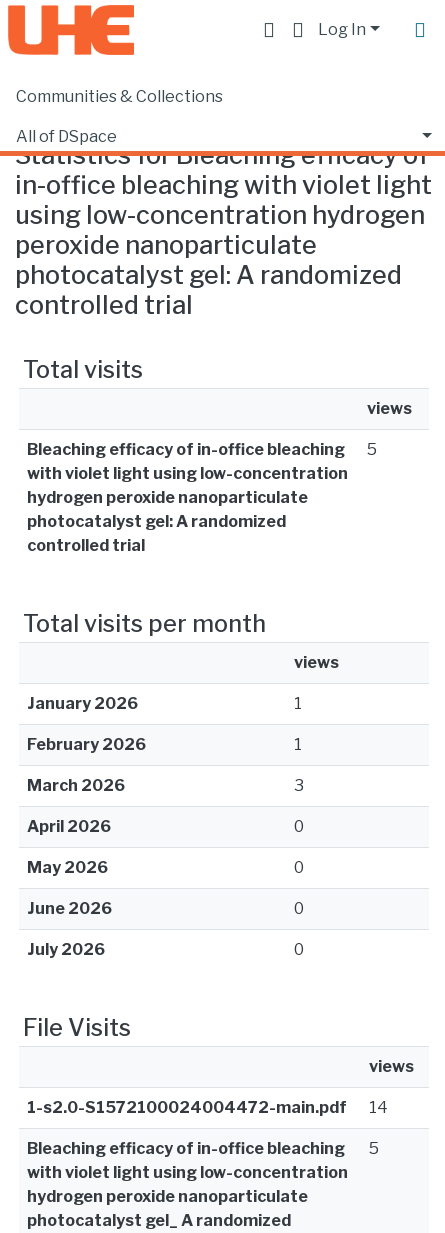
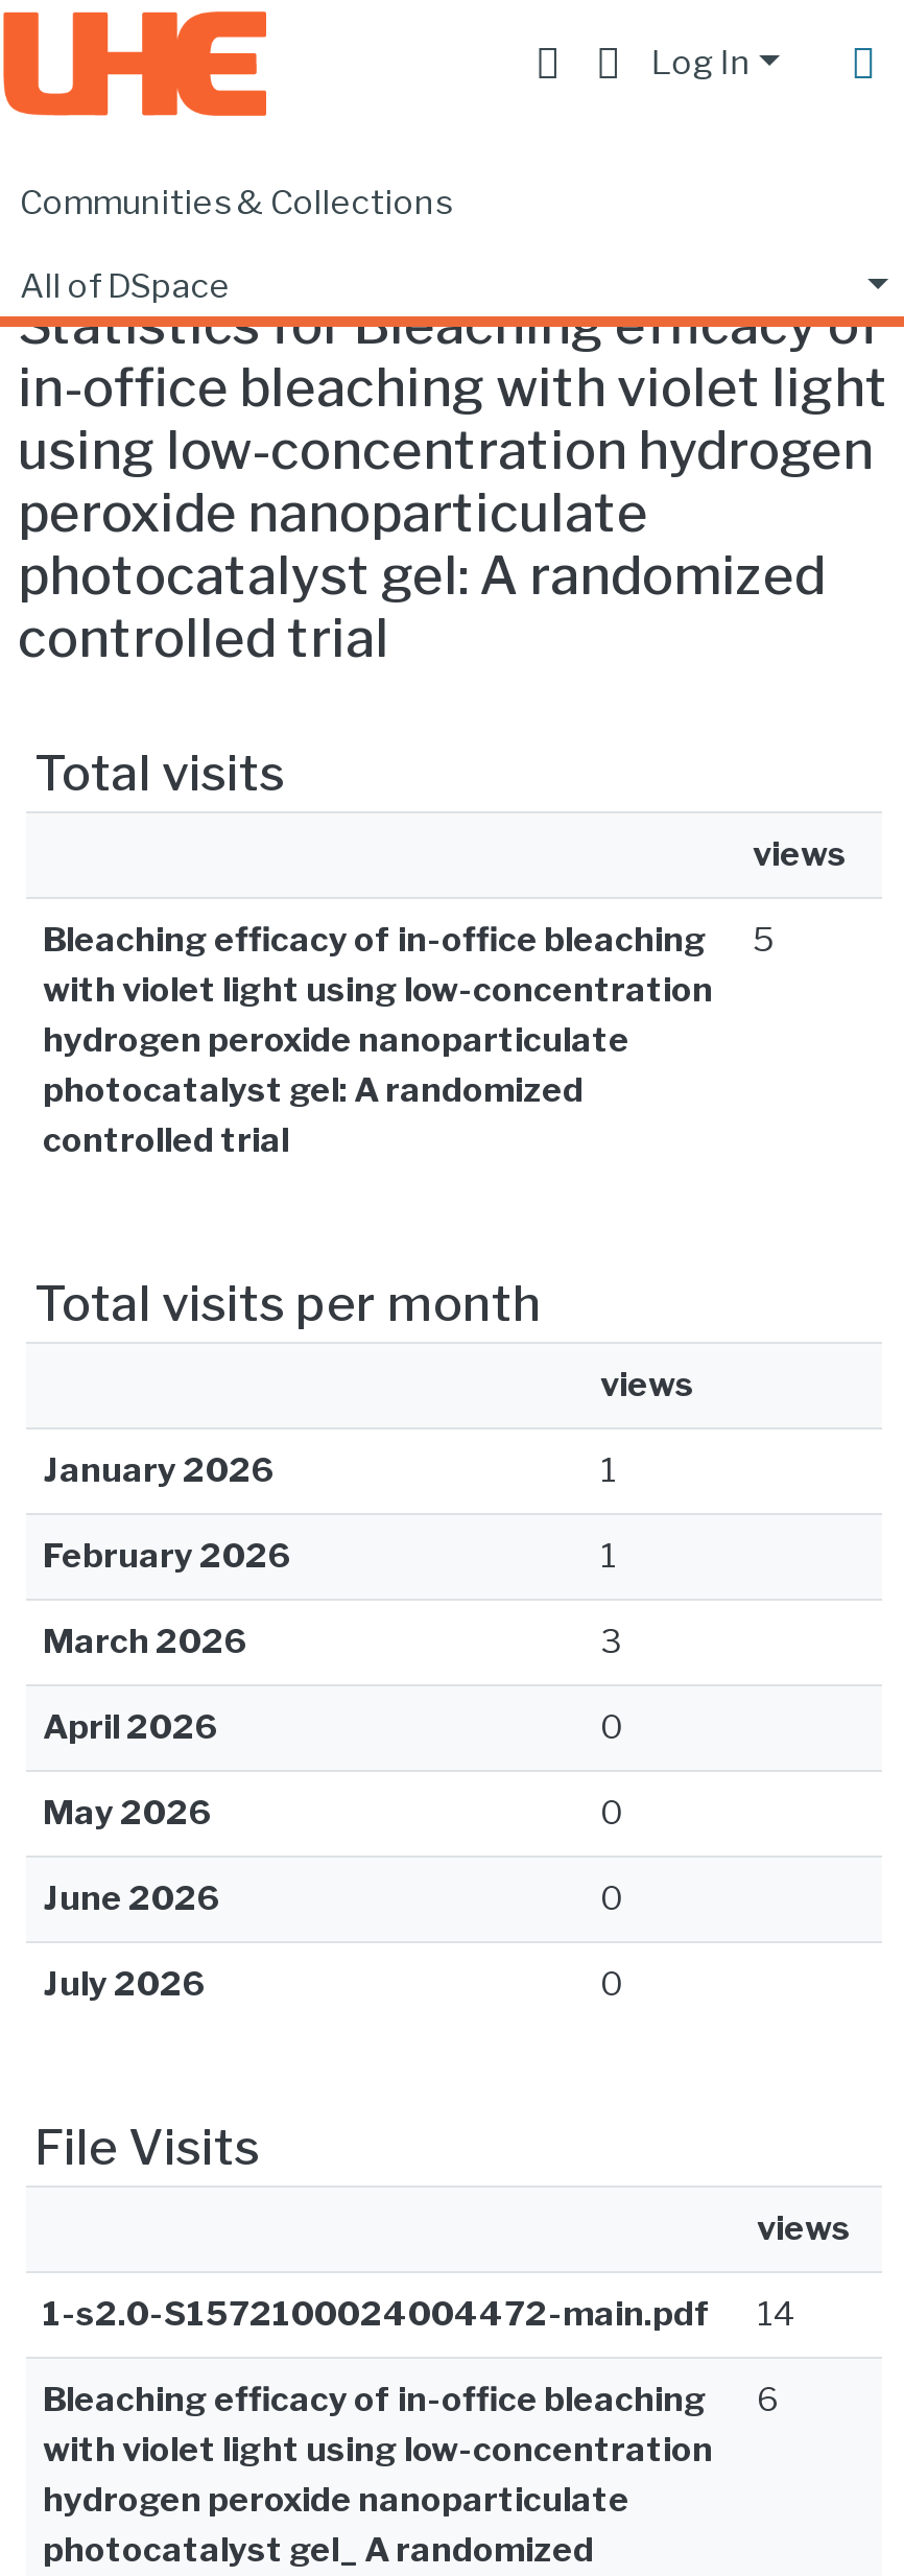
- Bleaching efficacy of in-office bleaching 5
+ Bleaching efficacy of in-office bleaching 6
